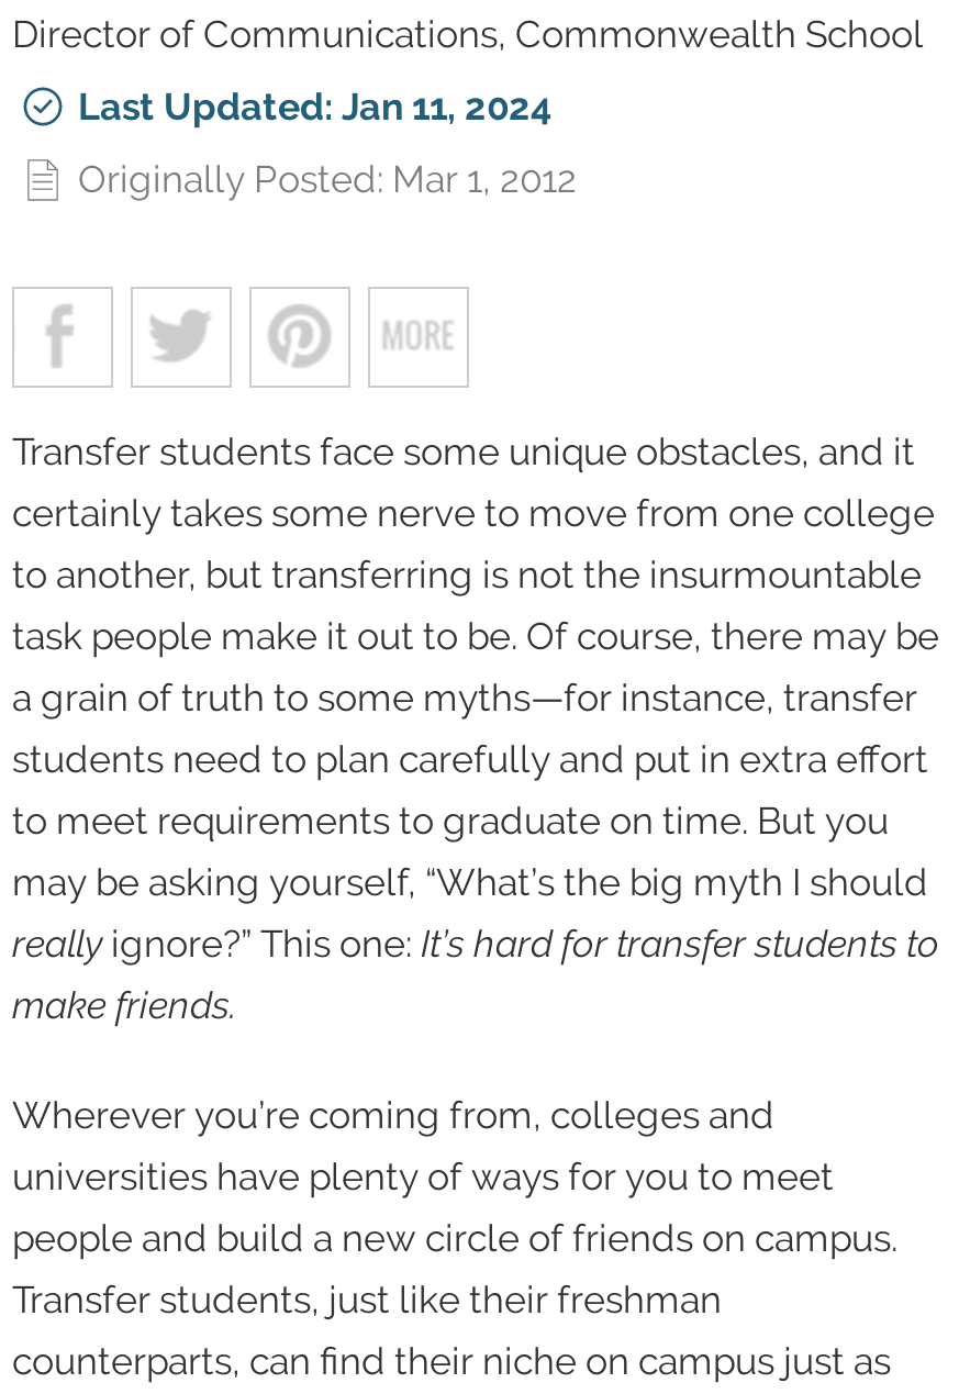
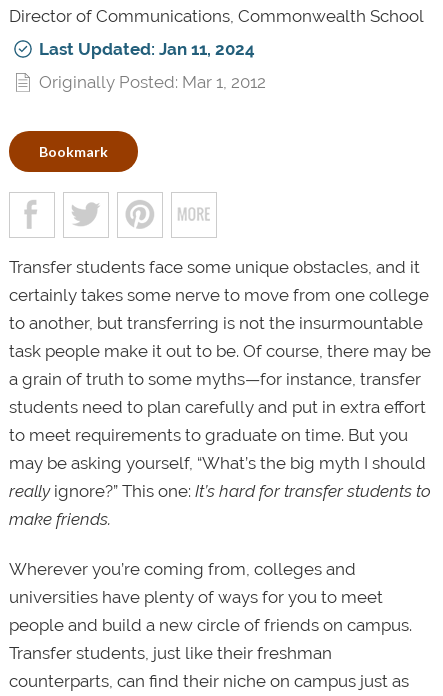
+ Bookmark
